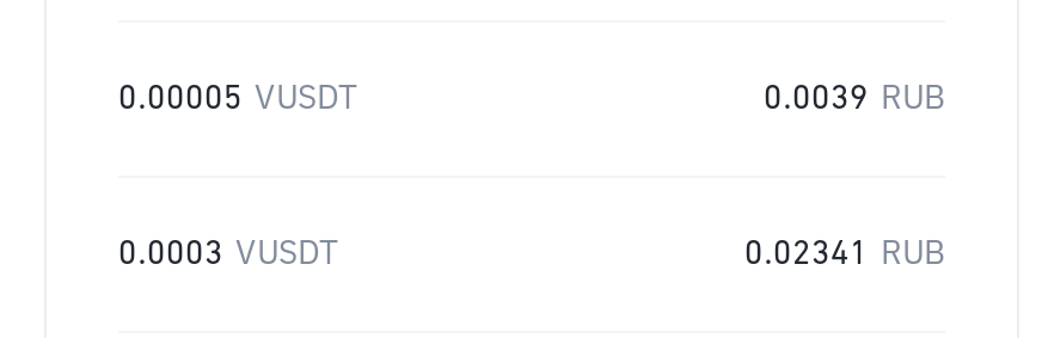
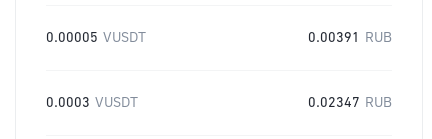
- 0.0039 RUB
+ 0.00391 RUB

- 0.02341 RUB
+ 0.02347 RUB
